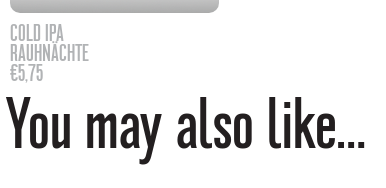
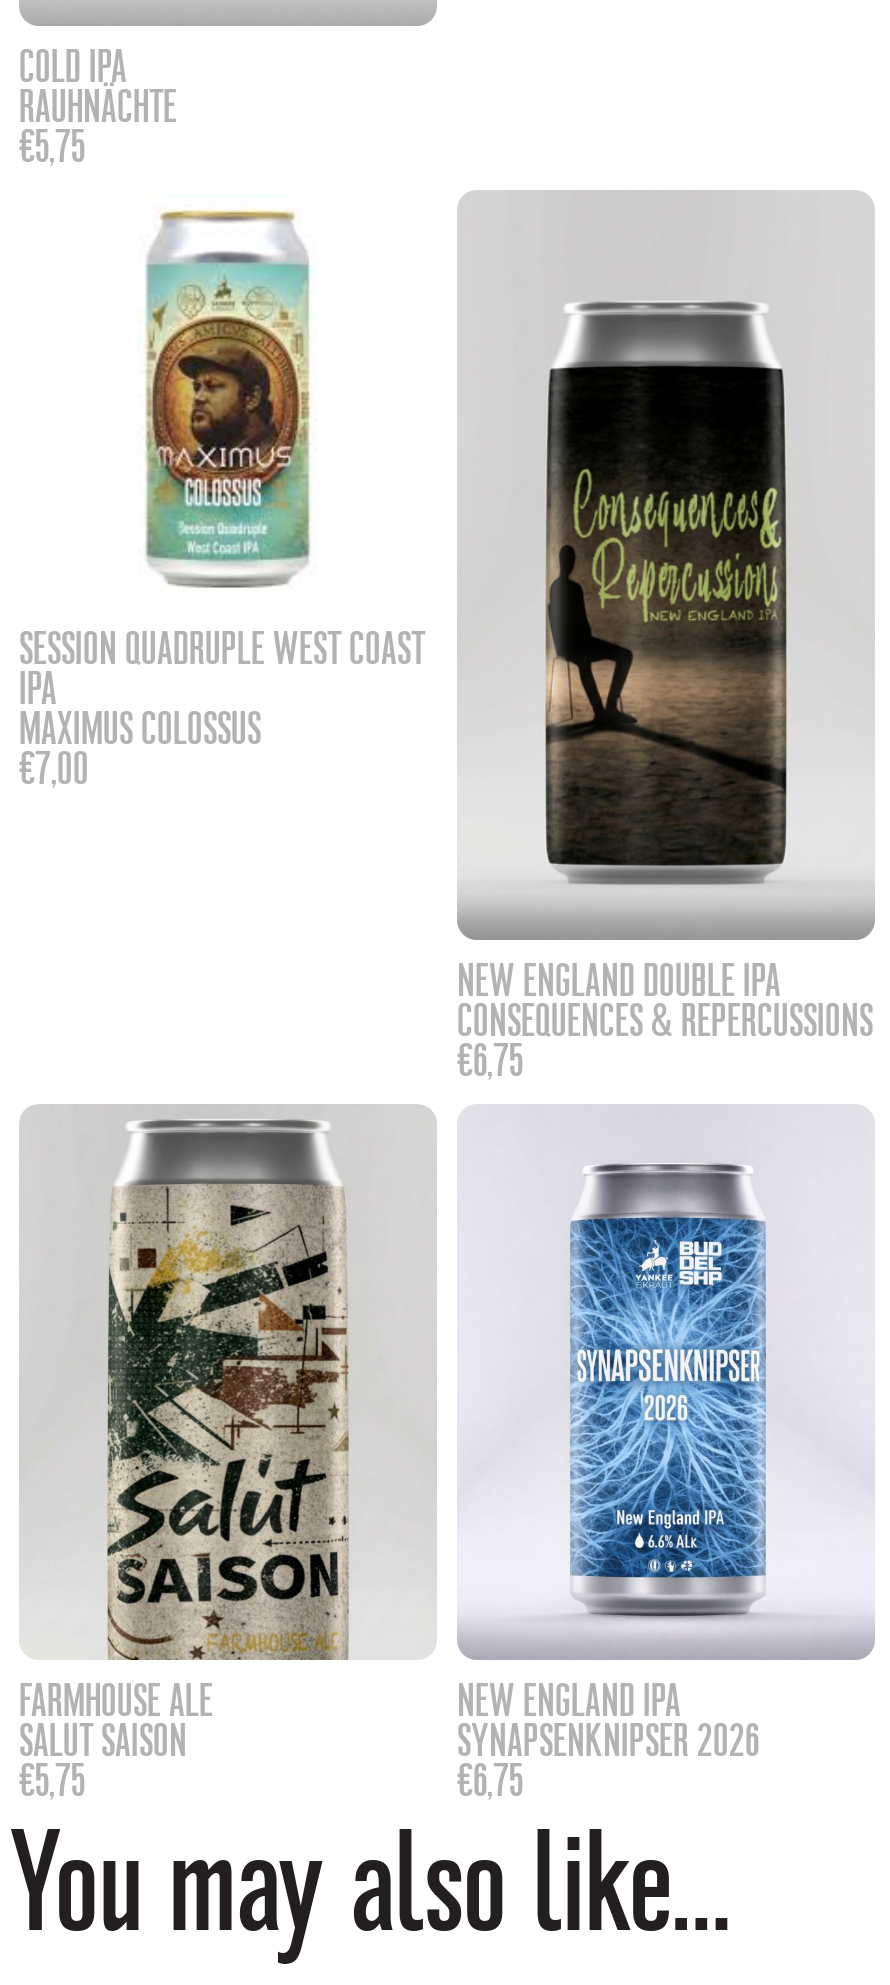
+ [image]
+ SESSION QUADRUPLE WEST COAST
+ IPA
+ MAXIMUS COLOSSUS
+ €7,00

+ [image]
+ FARMHOUSE ALE
+ SALUT SAISON
+ €5,75

+ [image]
+ NEW ENGLAND DOUBLE IPA
+ CONSEQUENCES & REPERCUSSIONS
+ €6,75

+ [image]
+ NEW ENGLAND IPA
+ SYNAPSENKNIPSER 2026
+ €6,75
